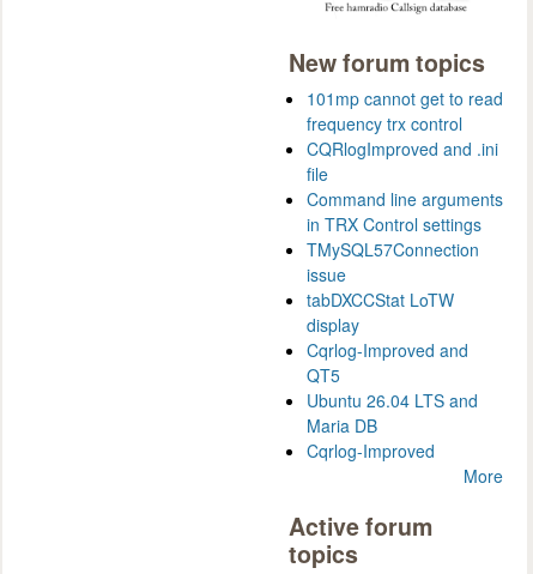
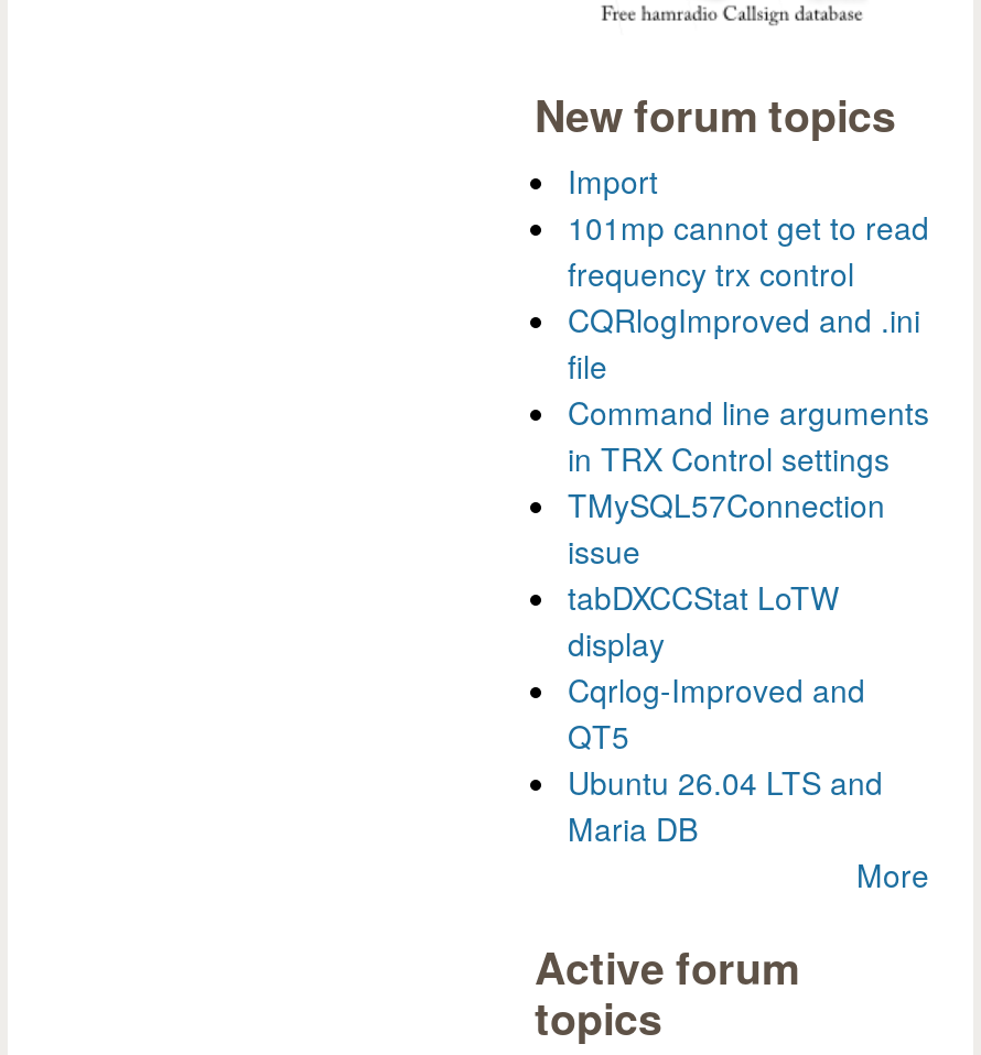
+ Import

moved down: 101mp cannot get to read | frequency trx control | CQRlogImproved and .ini | ... | Ubuntu 26.04 LTS and | Maria DB

- Cqrlog-Improved
